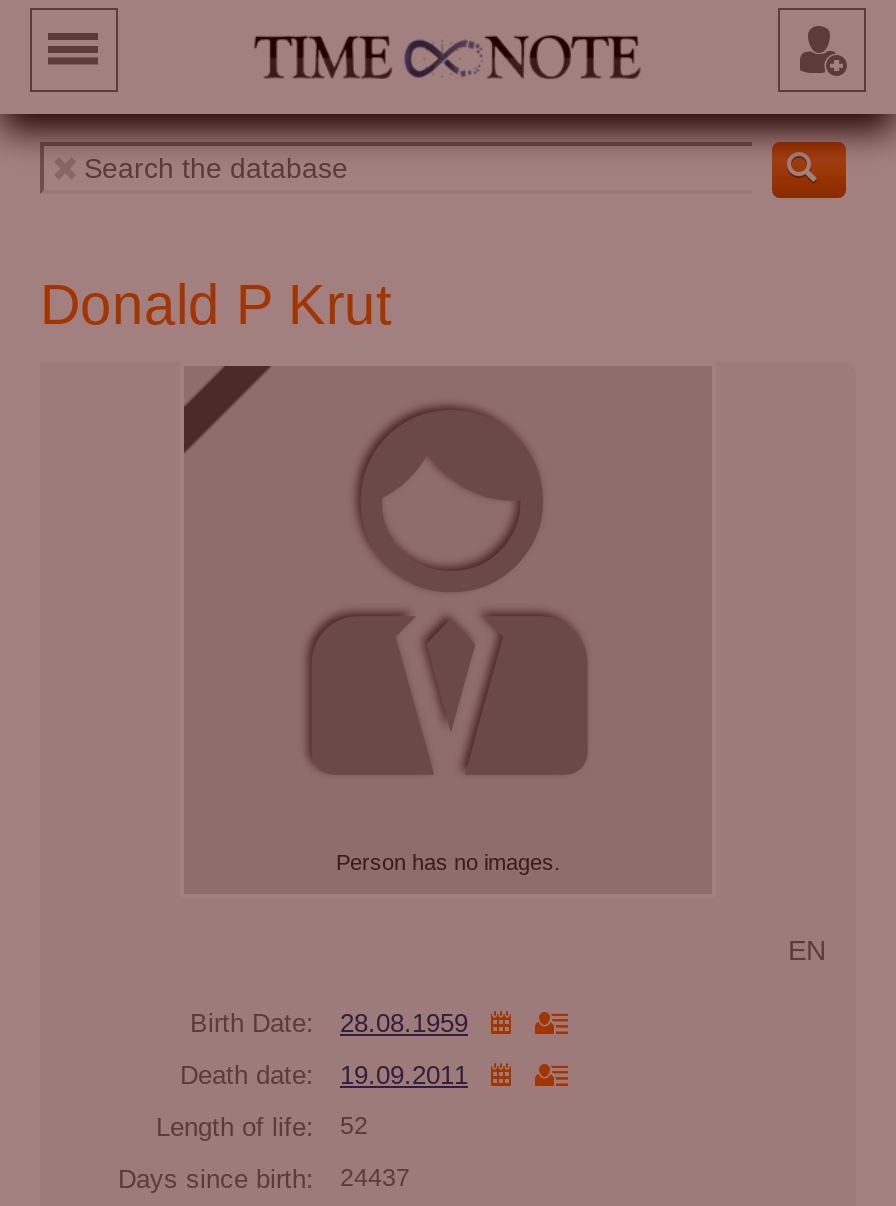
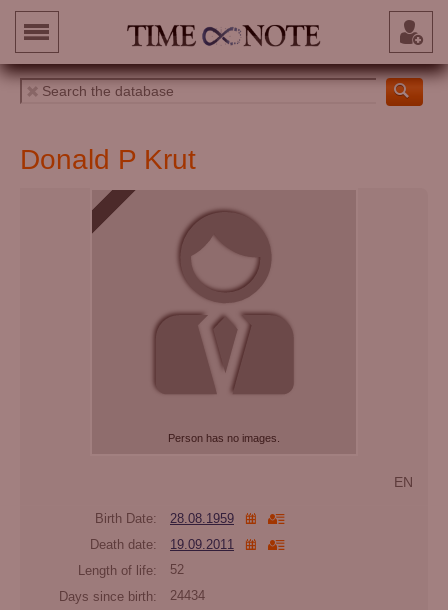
- Days since birth: 24437
+ Days since birth: 24434
